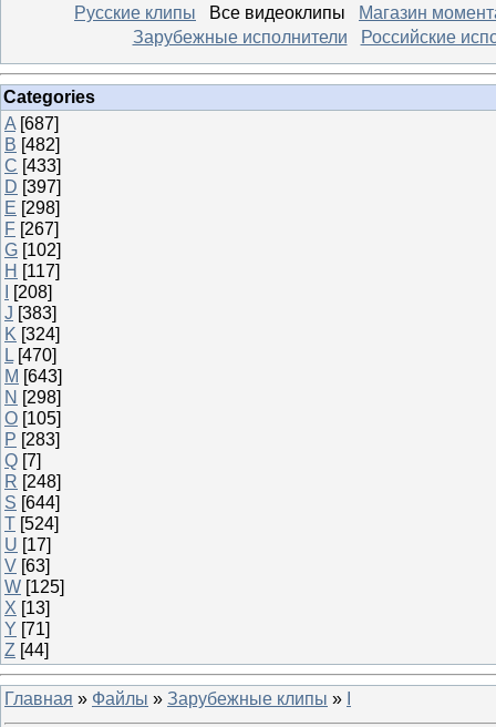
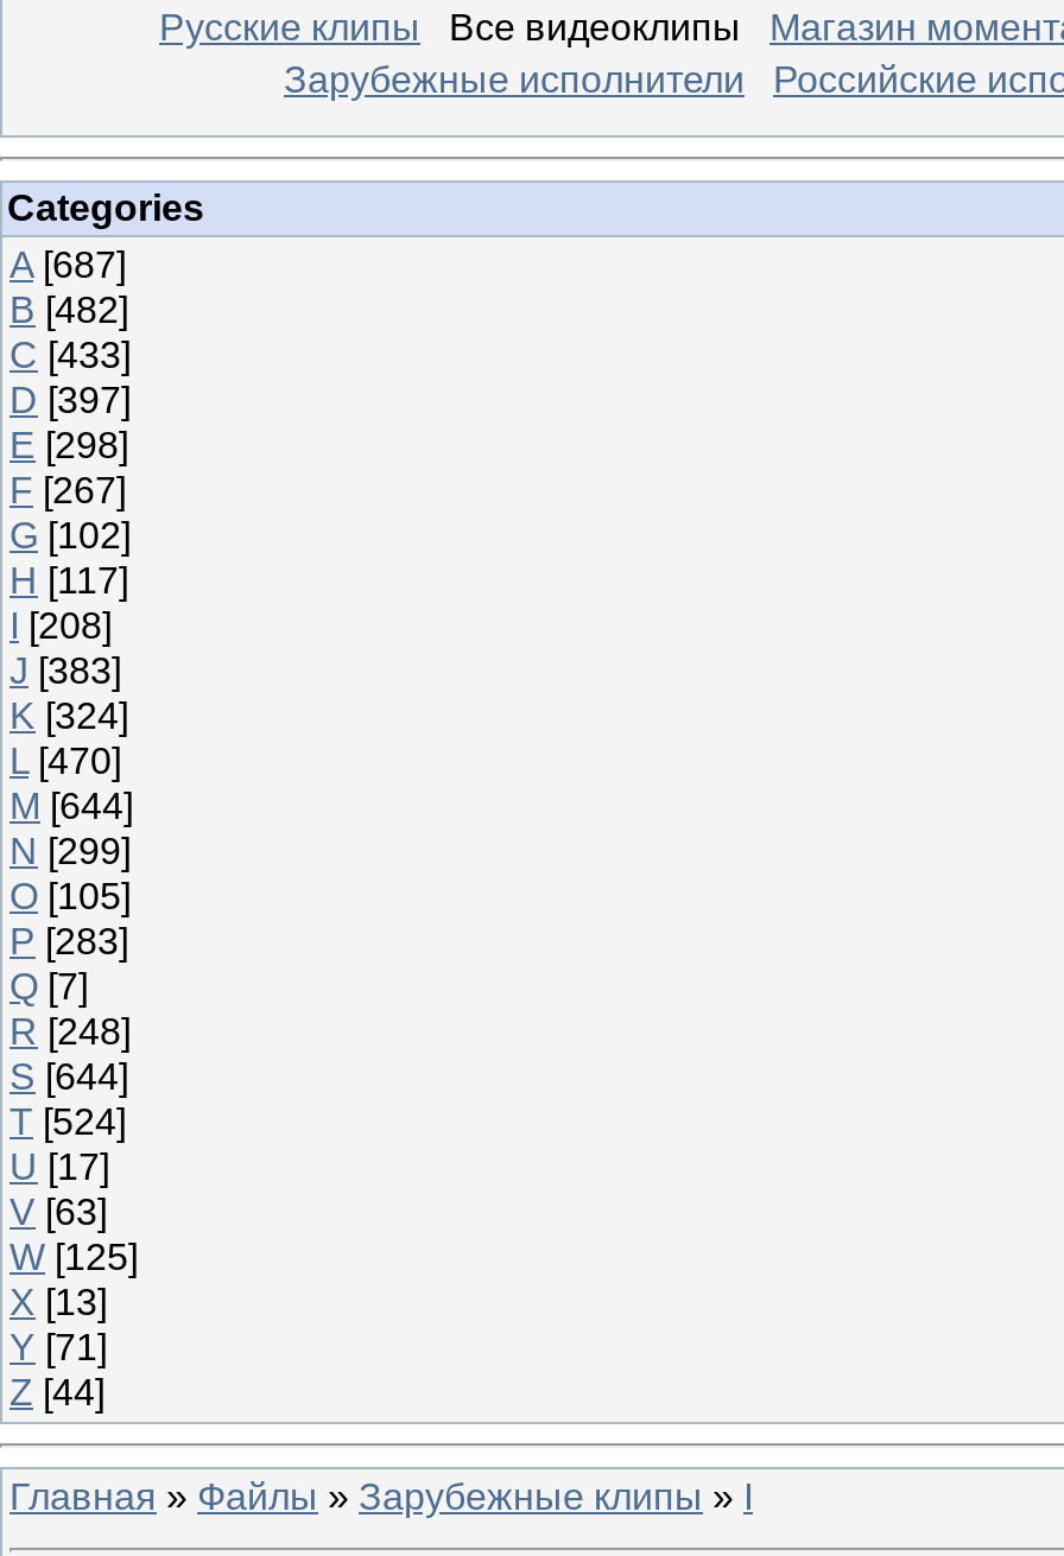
- M [643]
+ M [644]

- N [298]
+ N [299]
